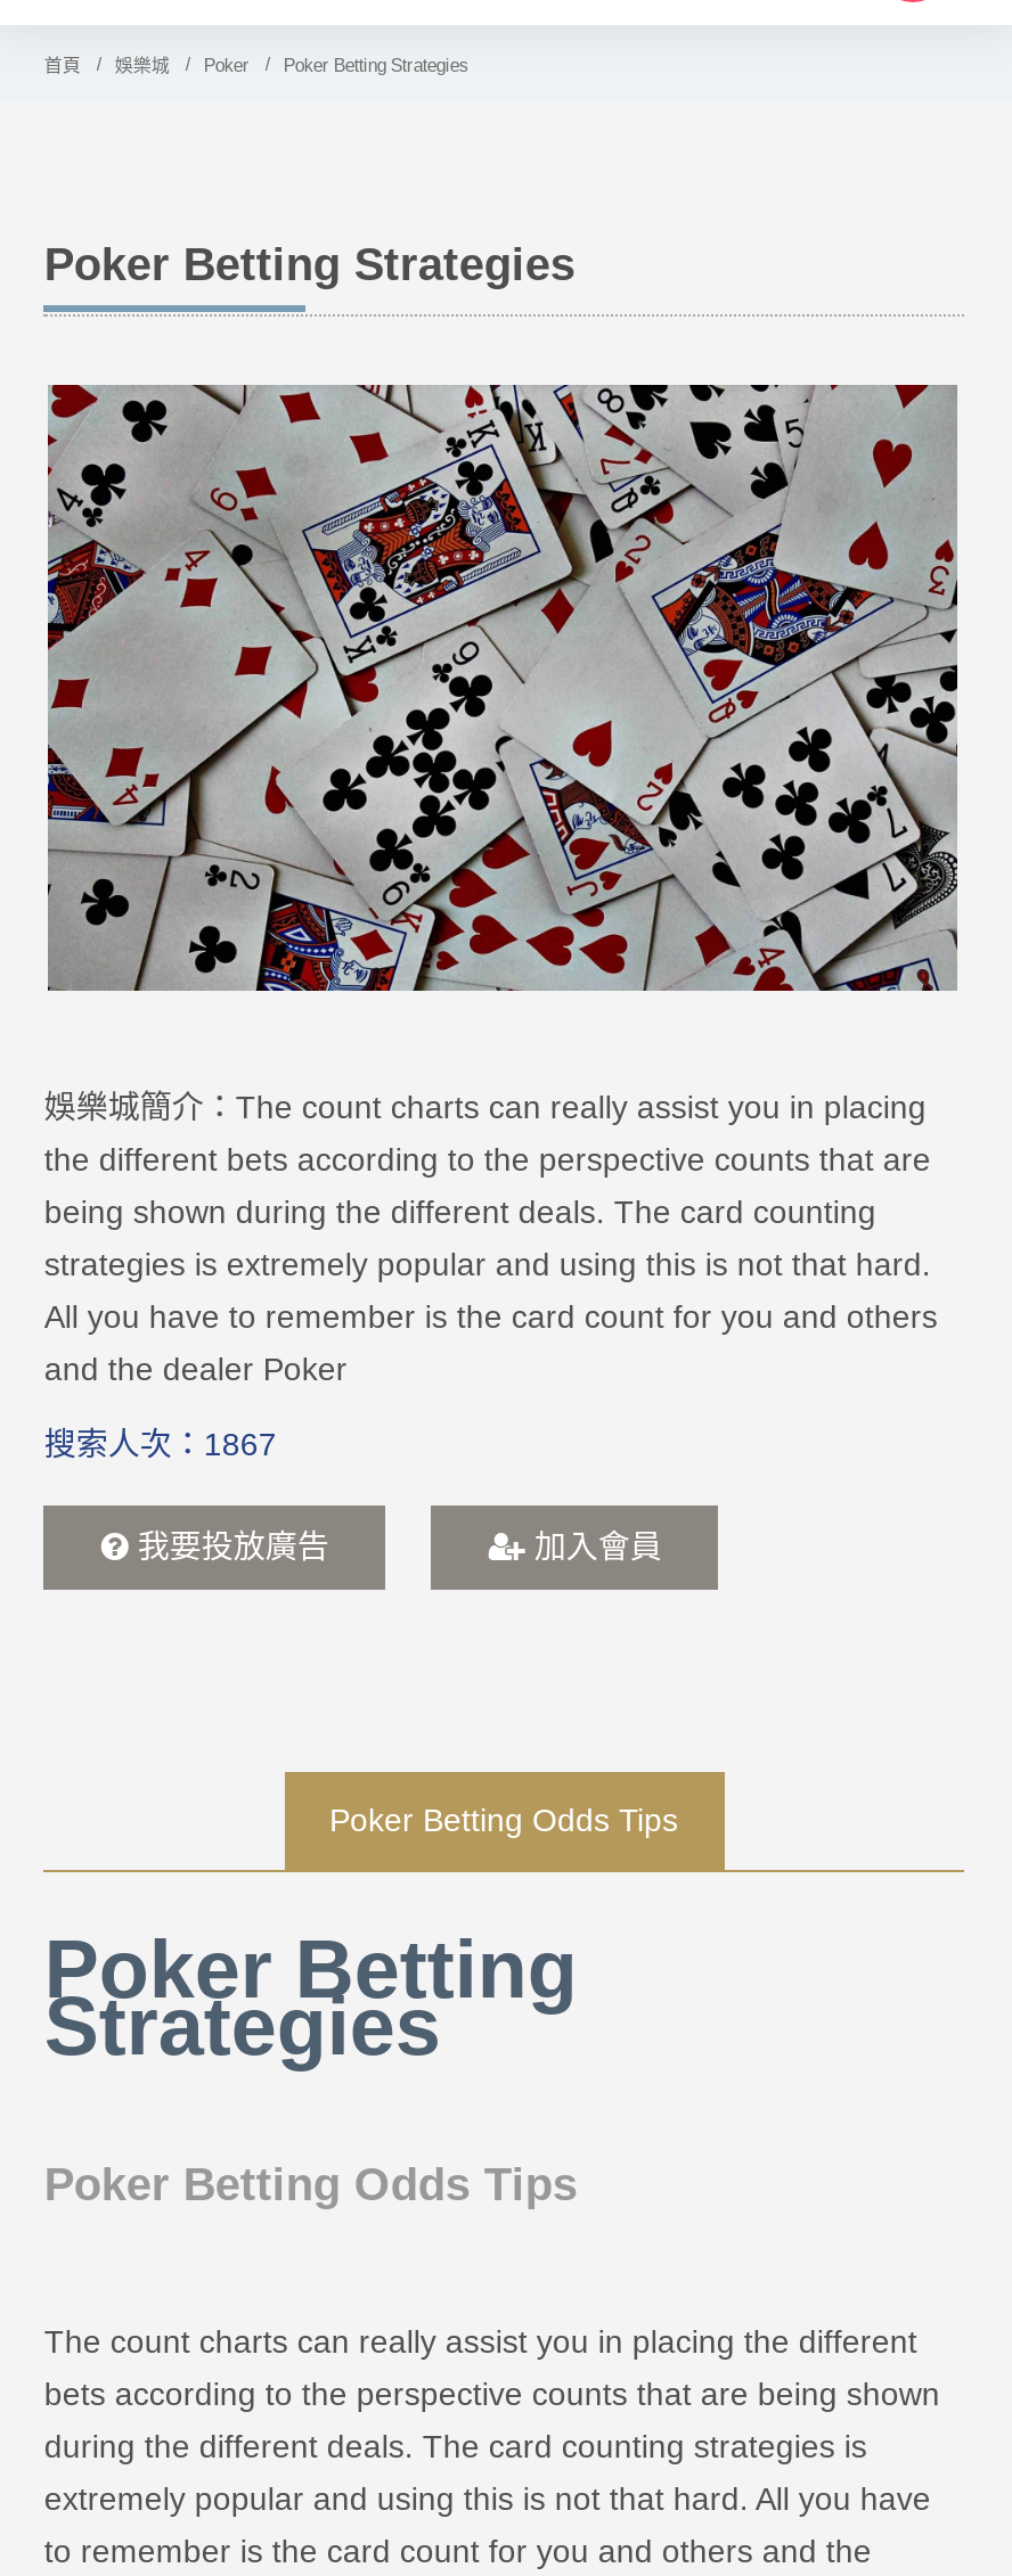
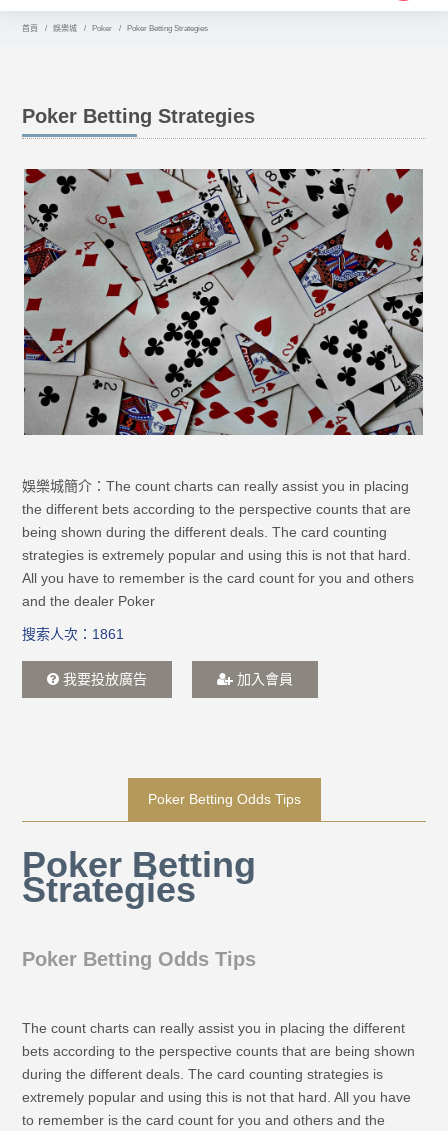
- 搜索人次：1867
+ 搜索人次：1861
